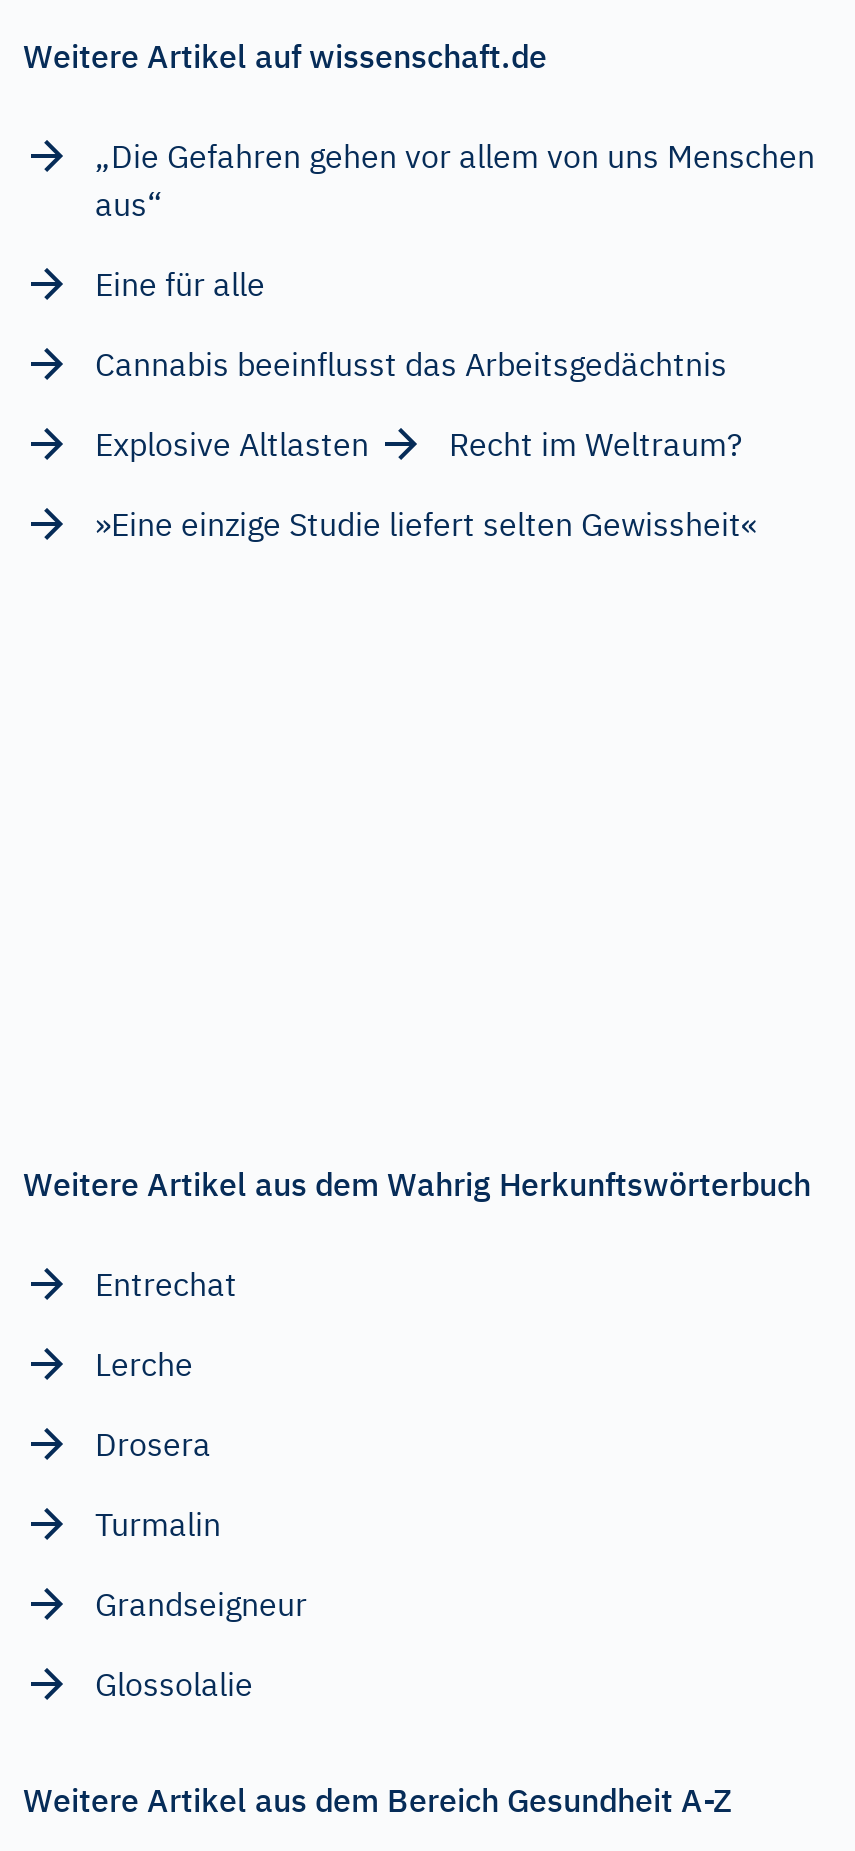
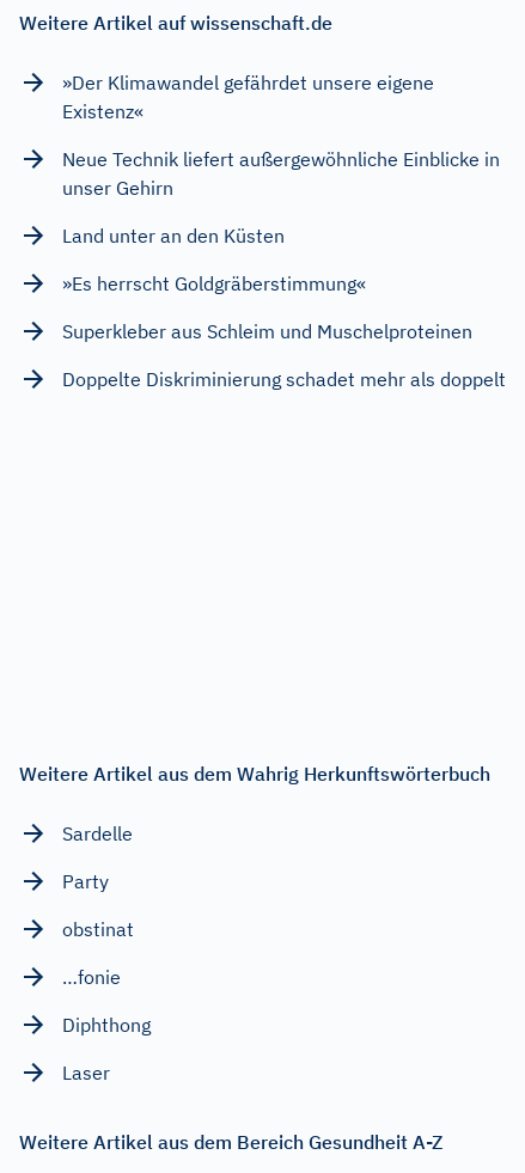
- „Die Gefahren gehen vor allem von uns Menschen
- aus“
- Eine für alle
- Cannabis beeinflusst das Arbeitsgedächtnis
- Explosive Altlasten
- Recht im Weltraum?
- »Eine einzige Studie liefert selten Gewissheit«
+ »Der Klimawandel gefährdet unsere eigene
+ Existenz«
+ Neue Technik liefert außergewöhnliche Einblicke in
+ unser Gehirn
+ Land unter an den Küsten
+ »Es herrscht Goldgräberstimmung«
+ Superkleber aus Schleim und Muschelproteinen
+ Doppelte Diskriminierung schadet mehr als doppelt

- Entrechat
+ Sardelle

- Lerche
+ Party

- Drosera
+ obstinat

- Turmalin
+ …fonie

- Grandseigneur
+ Diphthong

- Glossolalie
+ Laser
